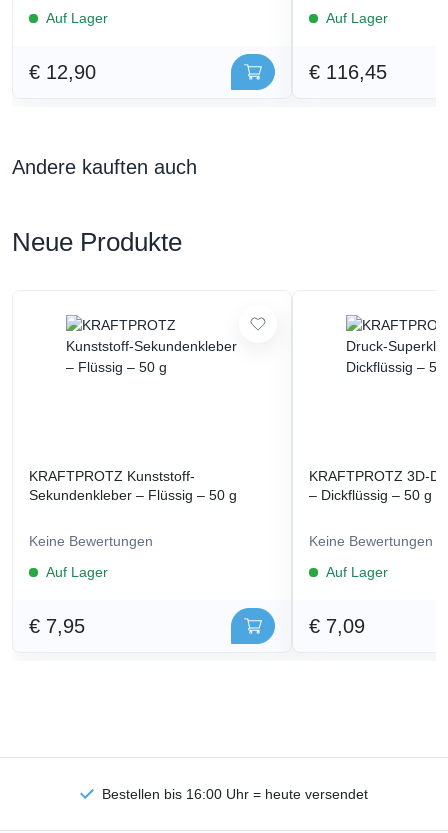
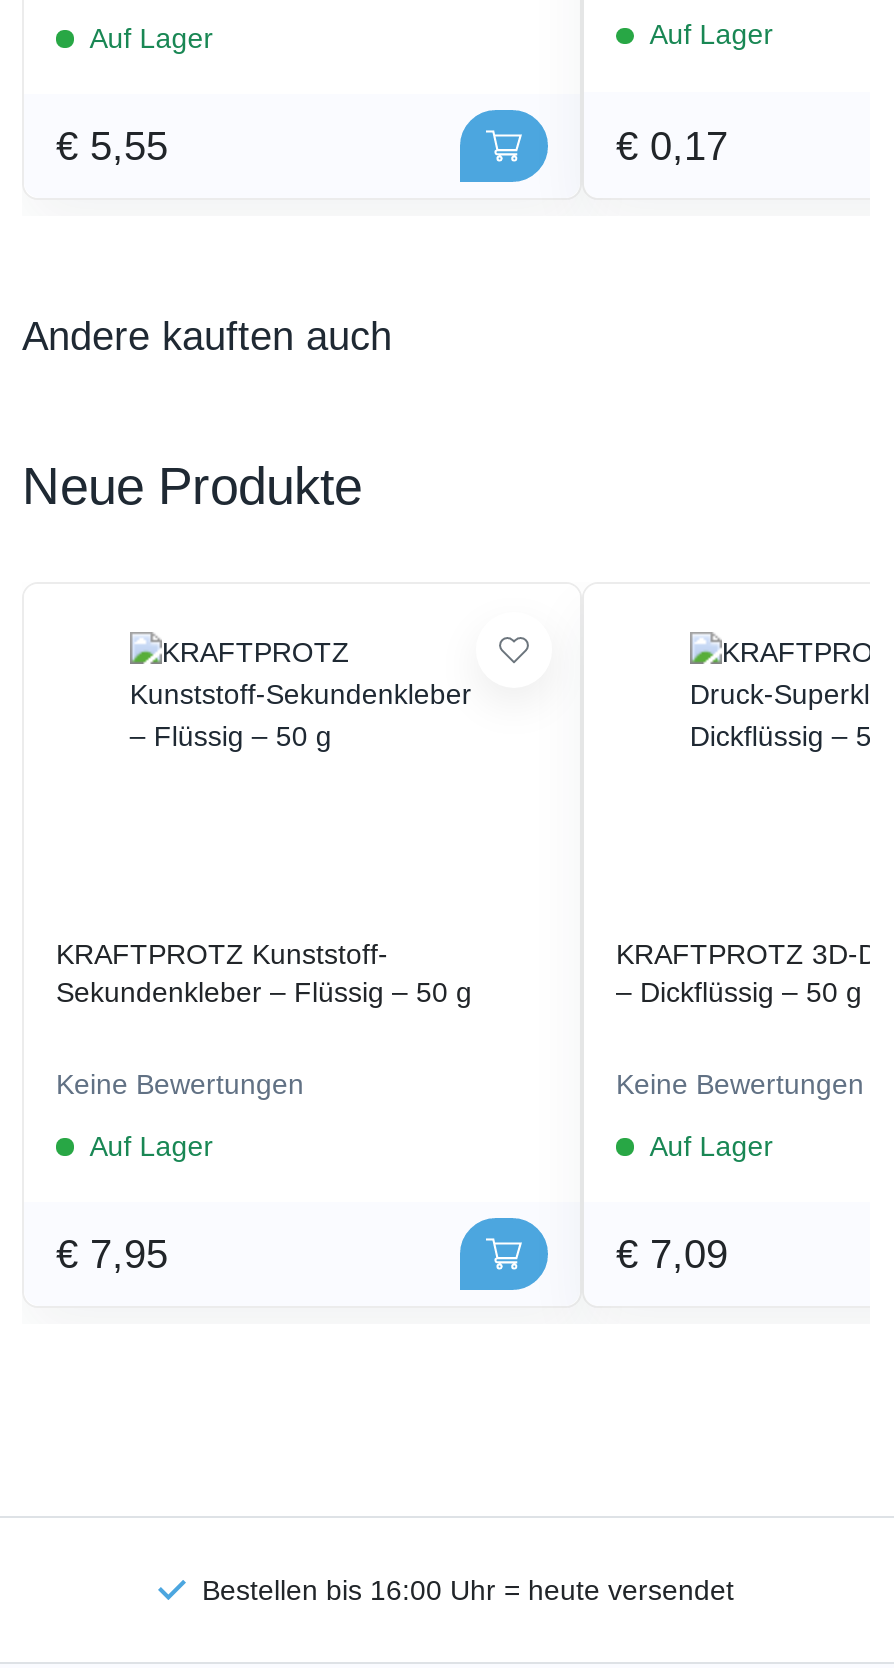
- € 12,90
+ € 5,55

- € 116,45
+ € 0,17
